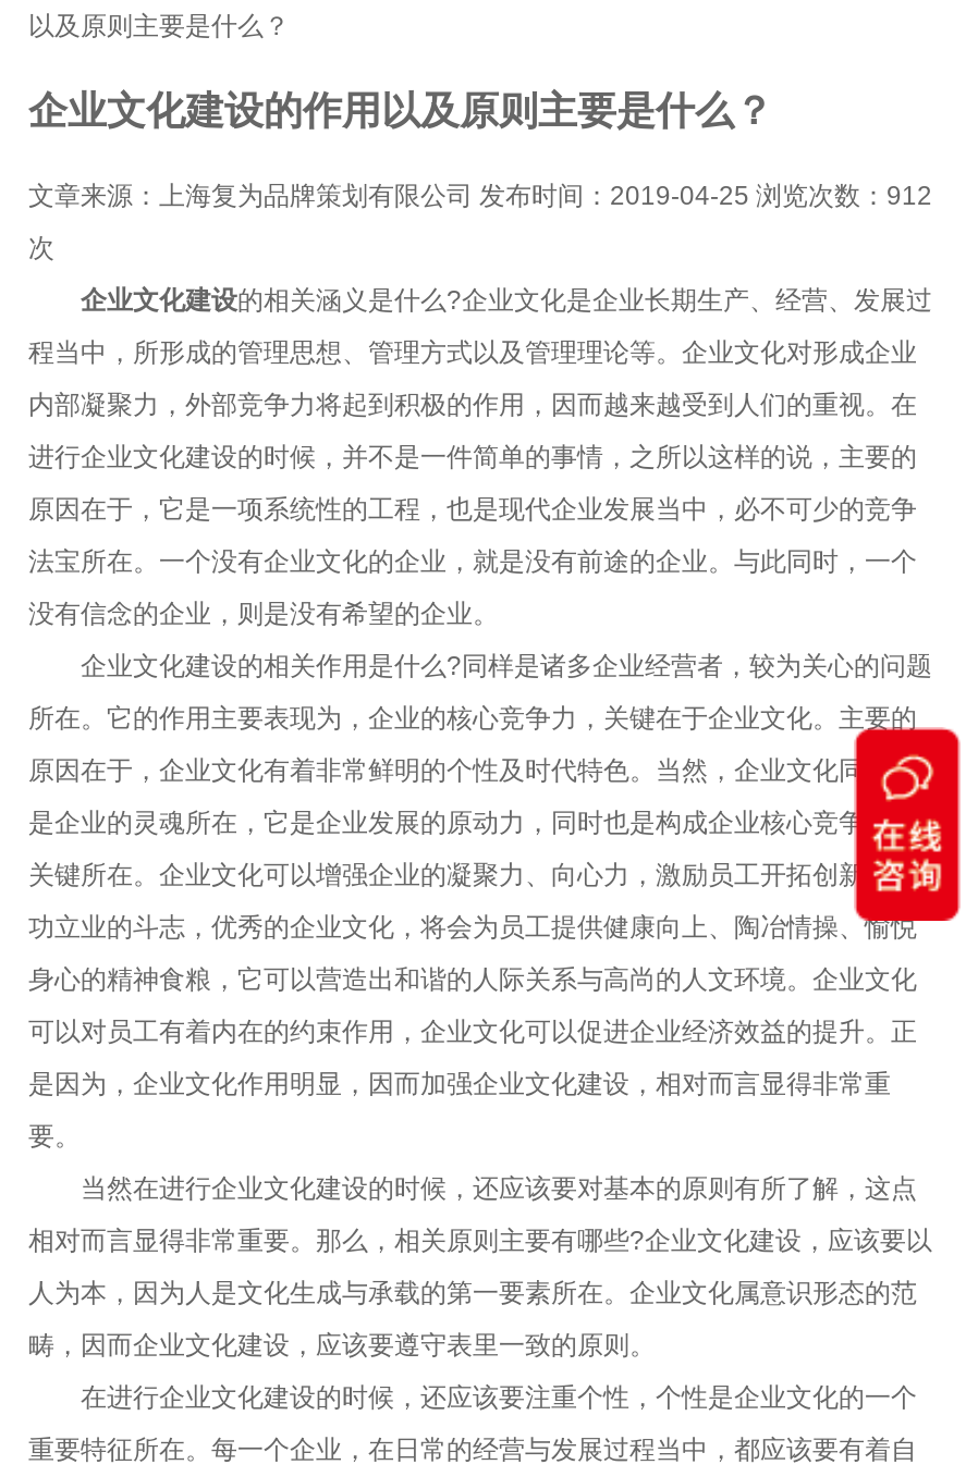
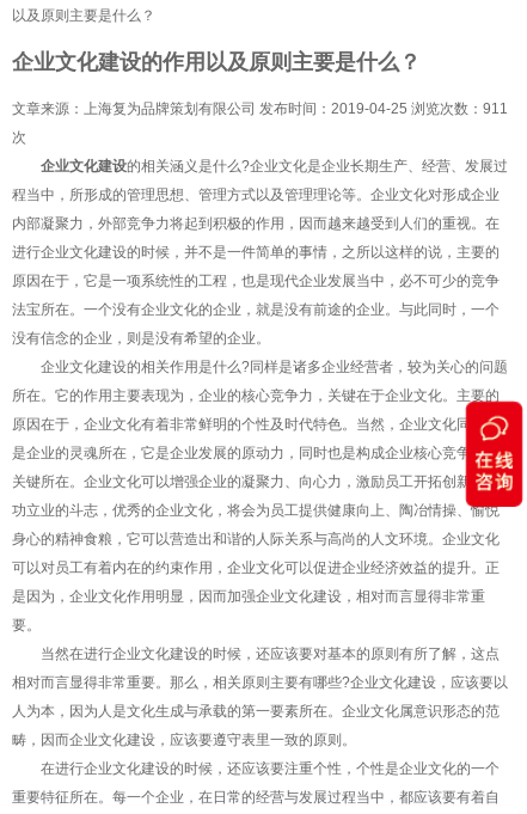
- 文章来源：上海复为品牌策划有限公司 发布时间：2019-04-25 浏览次数：912
+ 文章来源：上海复为品牌策划有限公司 发布时间：2019-04-25 浏览次数：911
